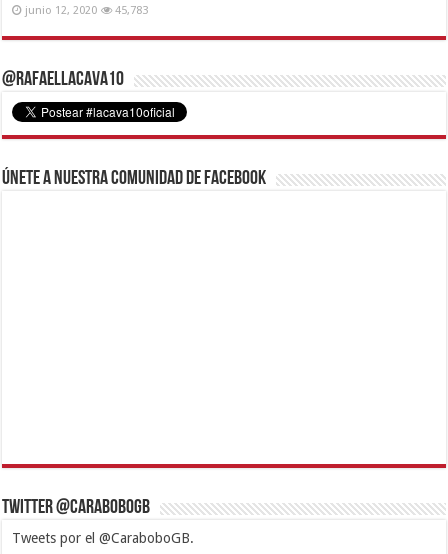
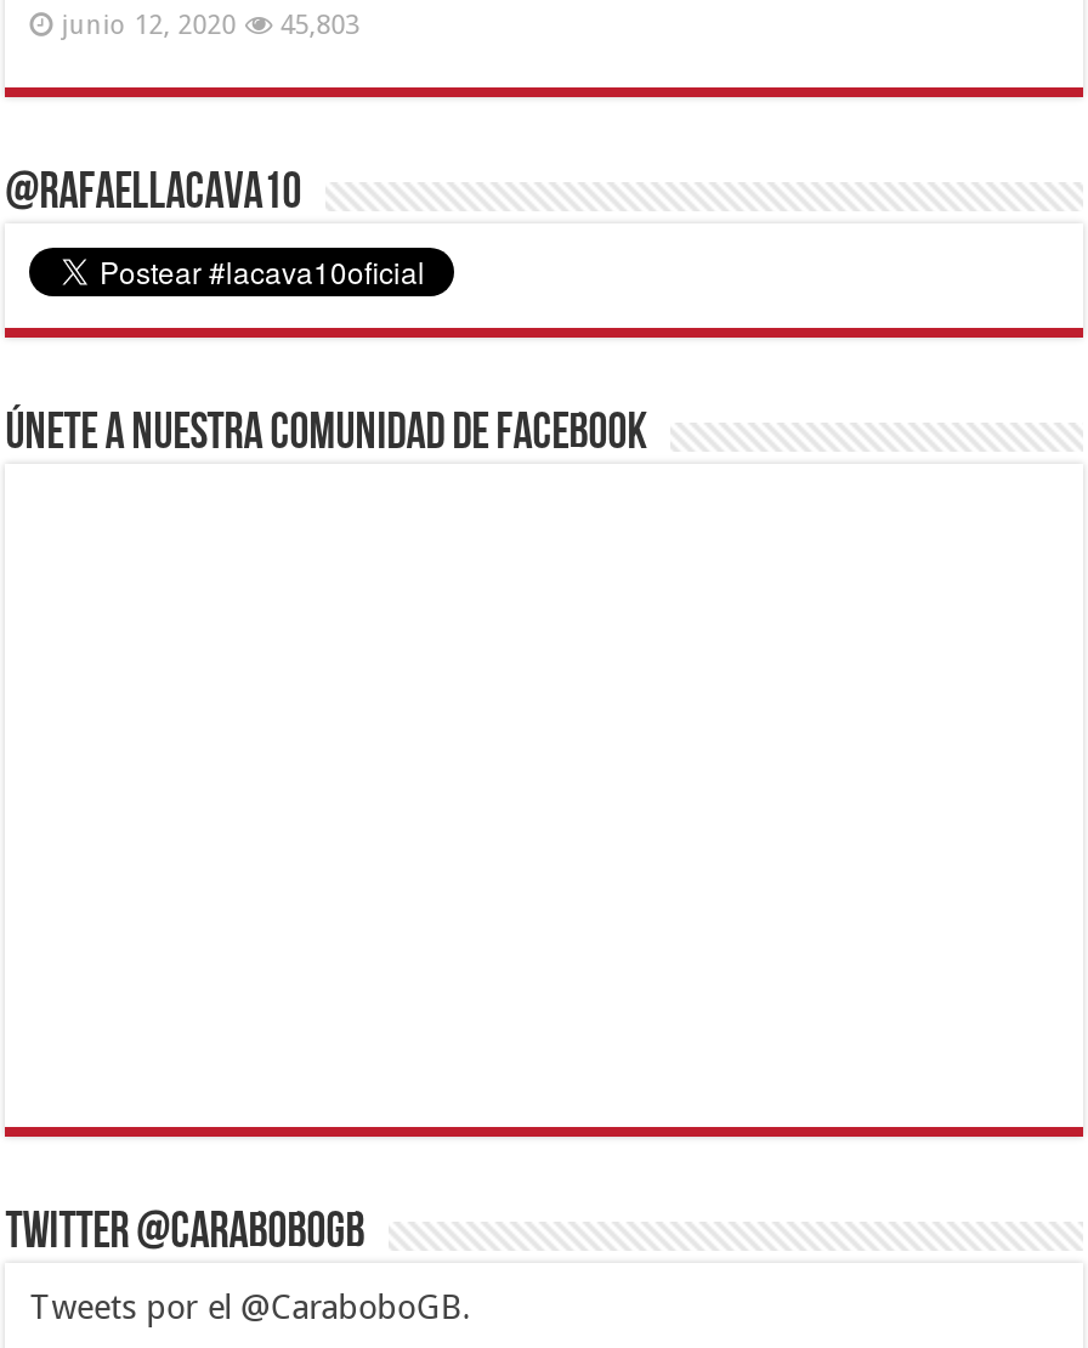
- junio 12, 2020 45,783
+ junio 12, 2020 45,803
